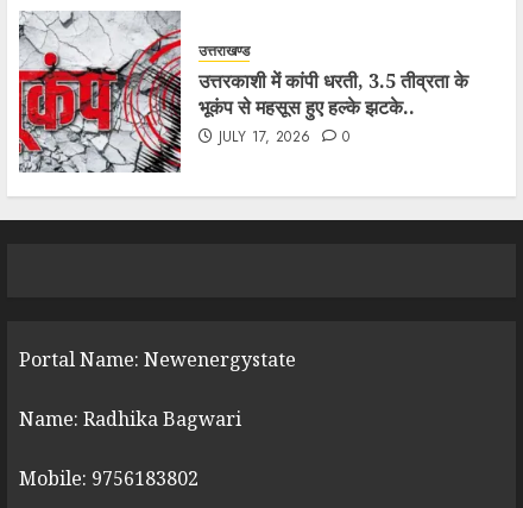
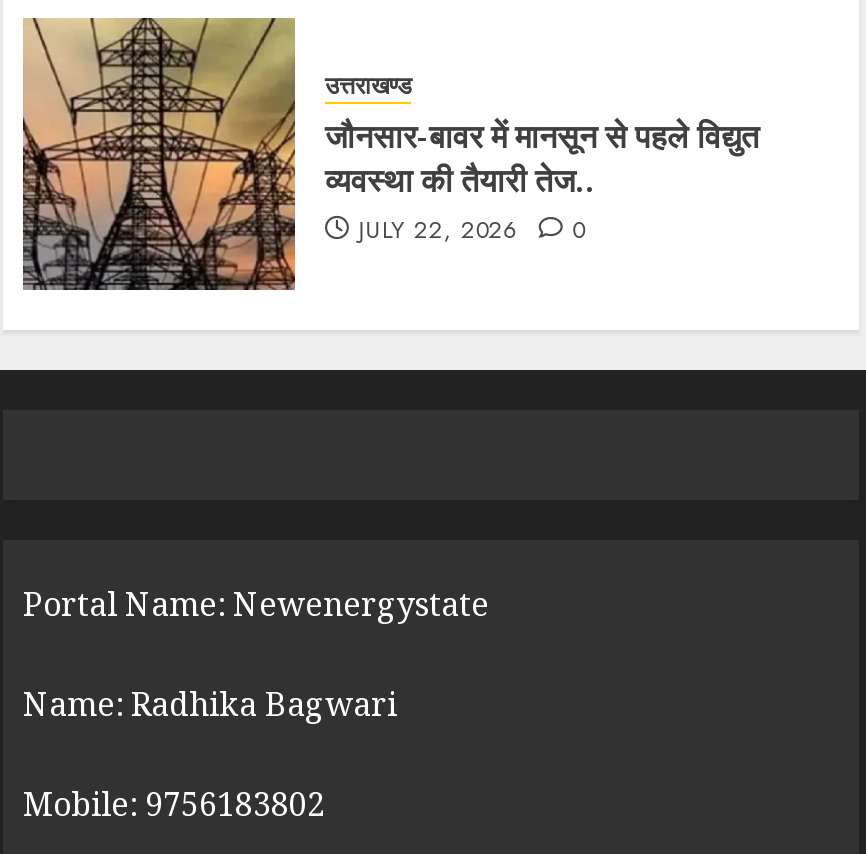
- [image]
- उत्तरकाशी में कांपी धरती, 3.5 तीव्रता के
- भूकंप से महसूस हुए हल्के झटके..
- JULY 17, 2026
+ [image]
+ जौनसार-बावर में मानसून से पहले विद्युत
+ व्यवस्था की तैयारी तेज..
+ JULY 22, 2026
